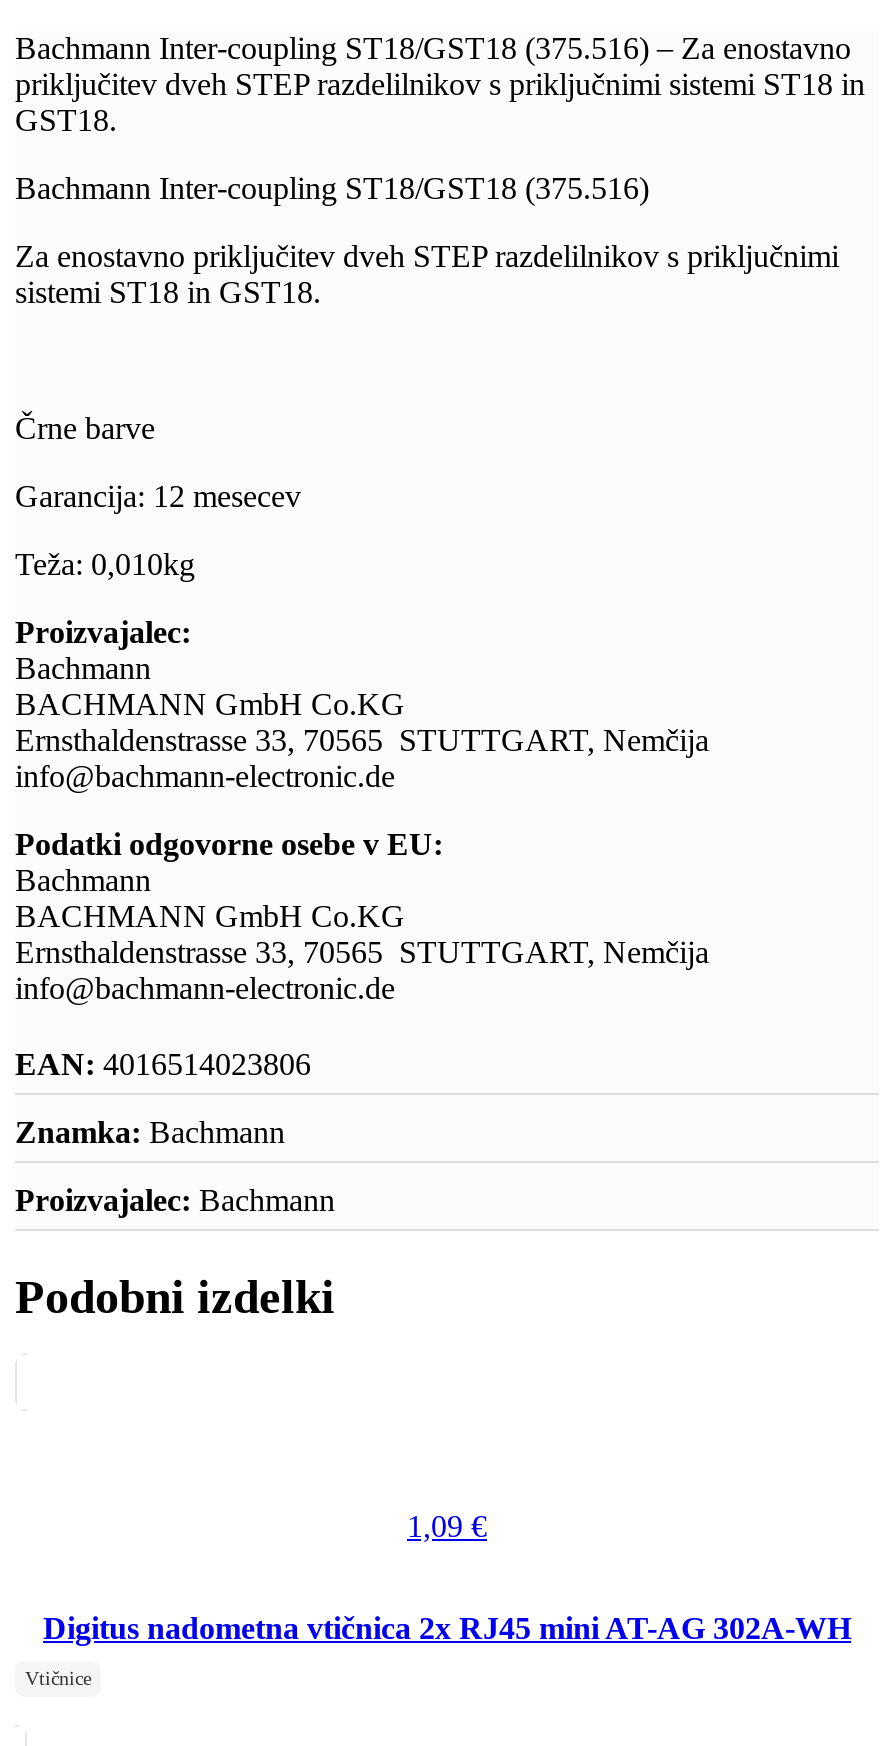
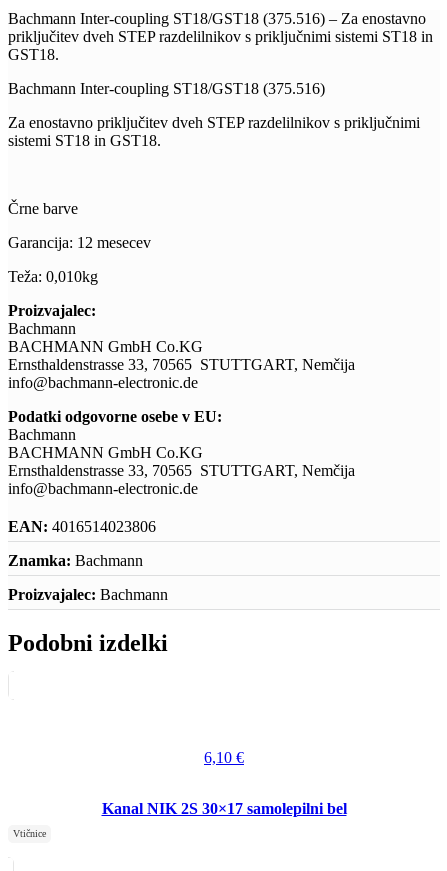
- 1,09 €
+ 6,10 €

- Digitus nadometna vtičnica 2x RJ45 mini AT-AG 302A-WH
+ Kanal NIK 2S 30×17 samolepilni bel
